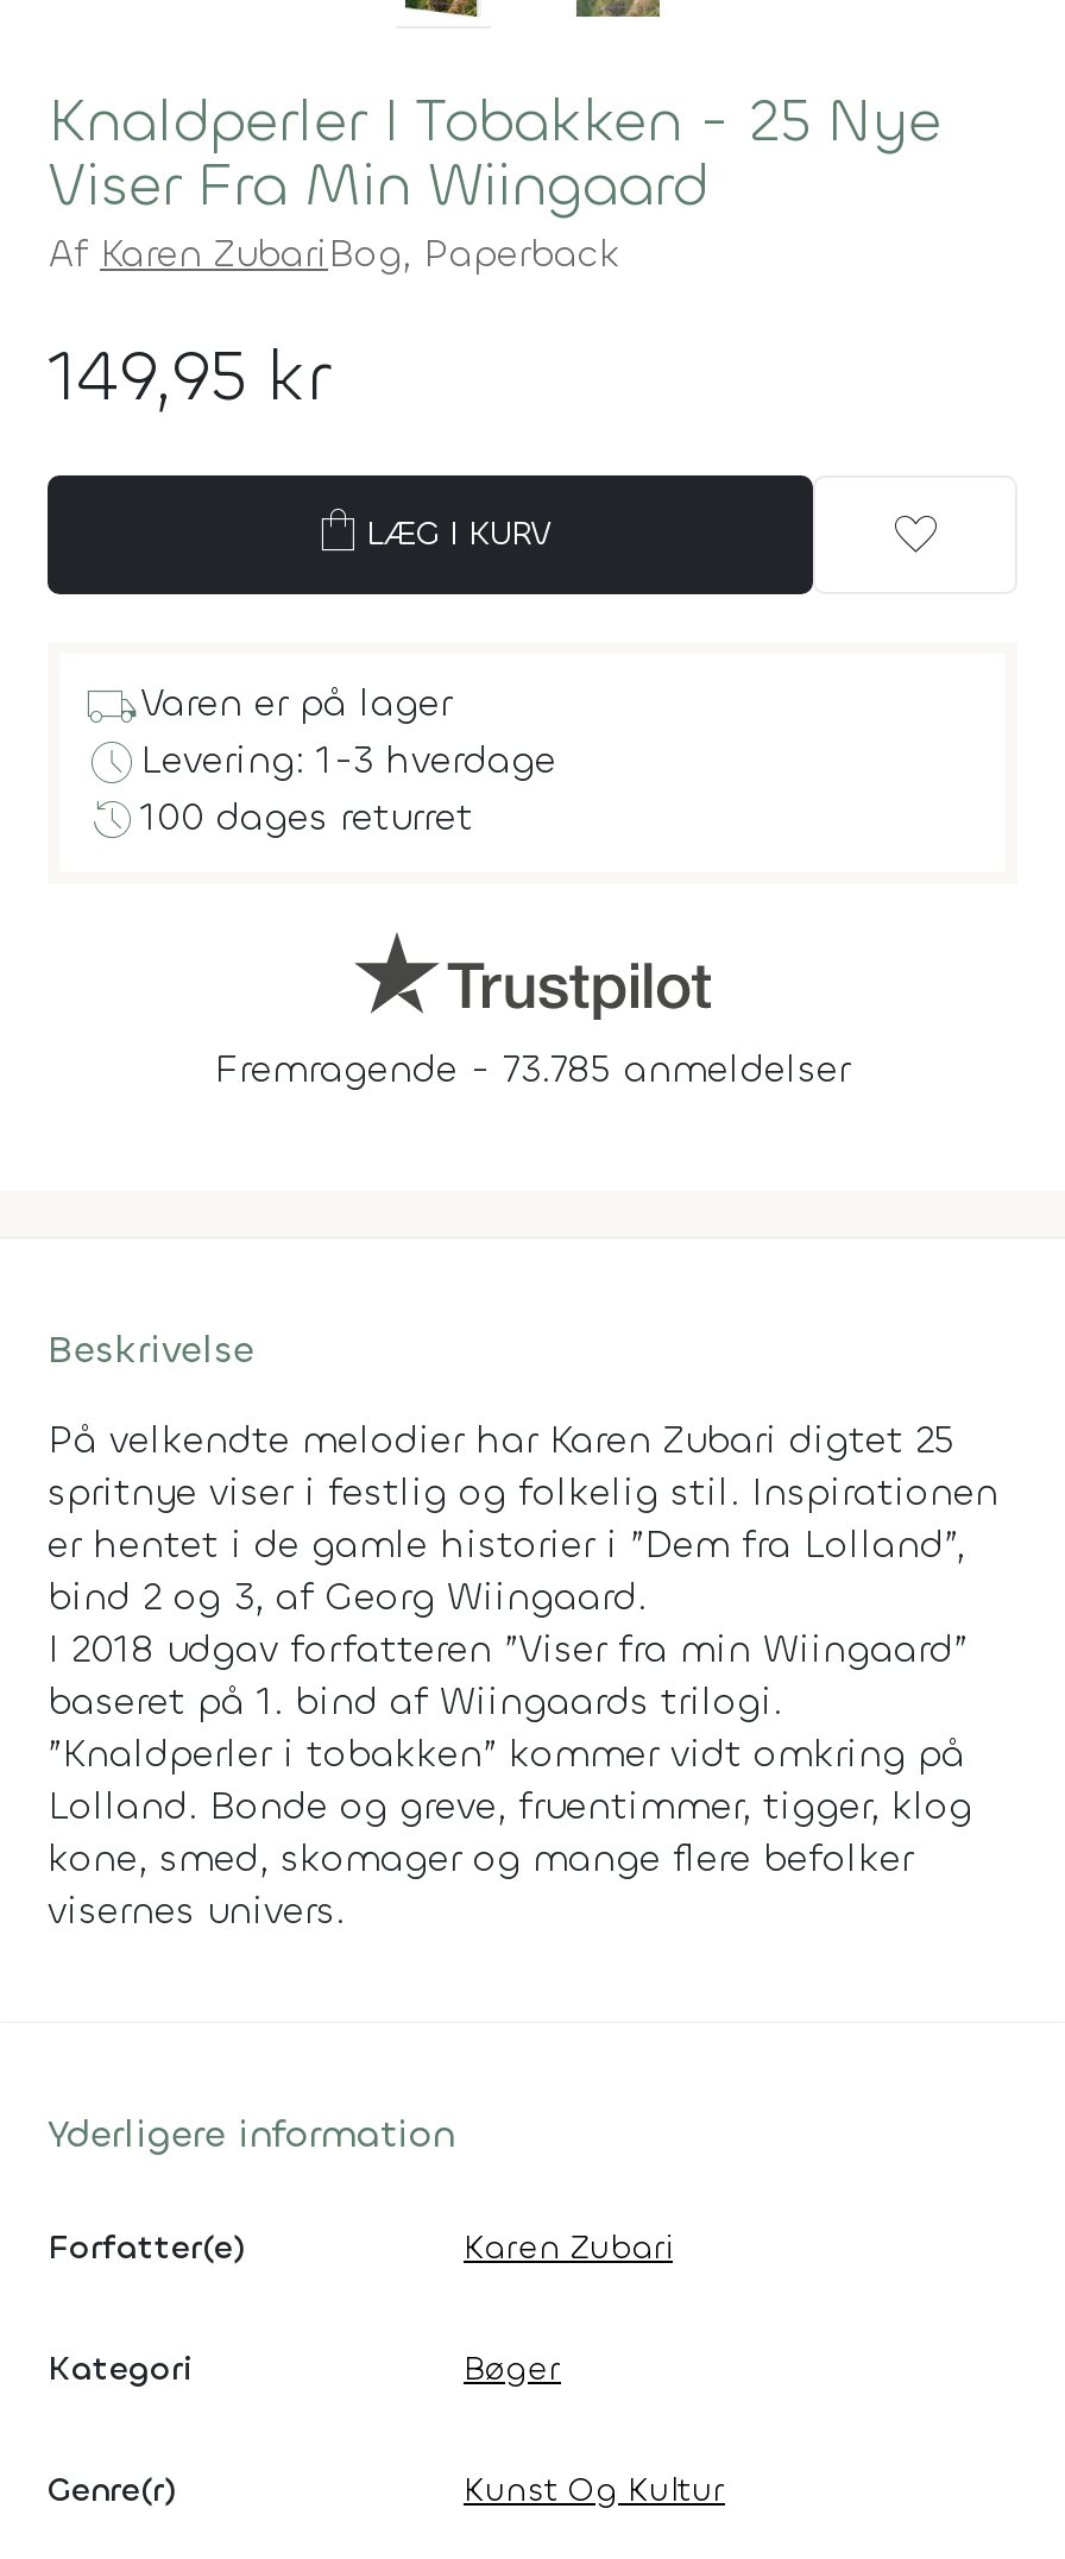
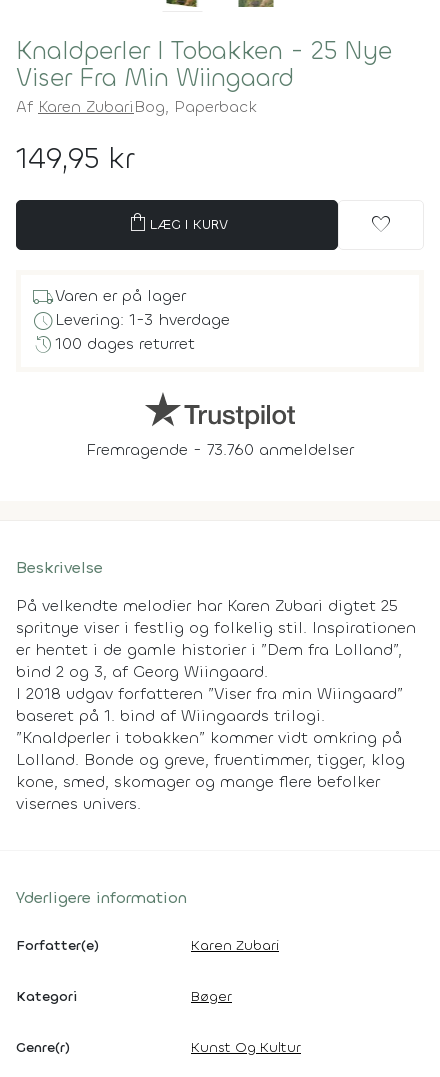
- Fremragende - 73.785 anmeldelser
+ Fremragende - 73.760 anmeldelser
